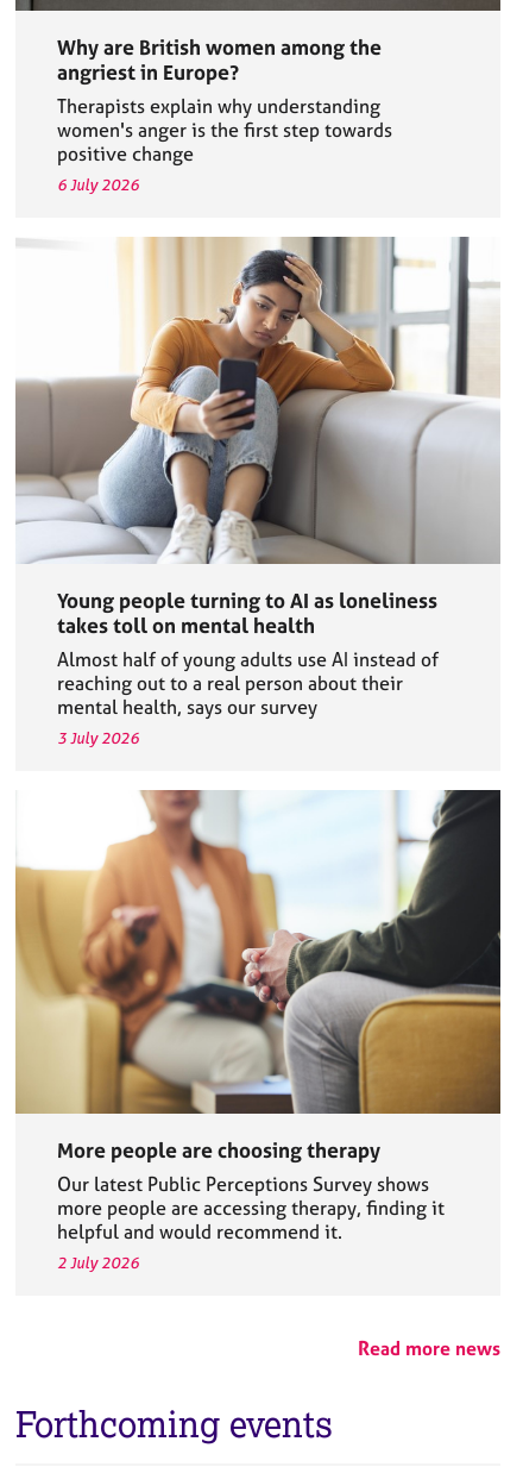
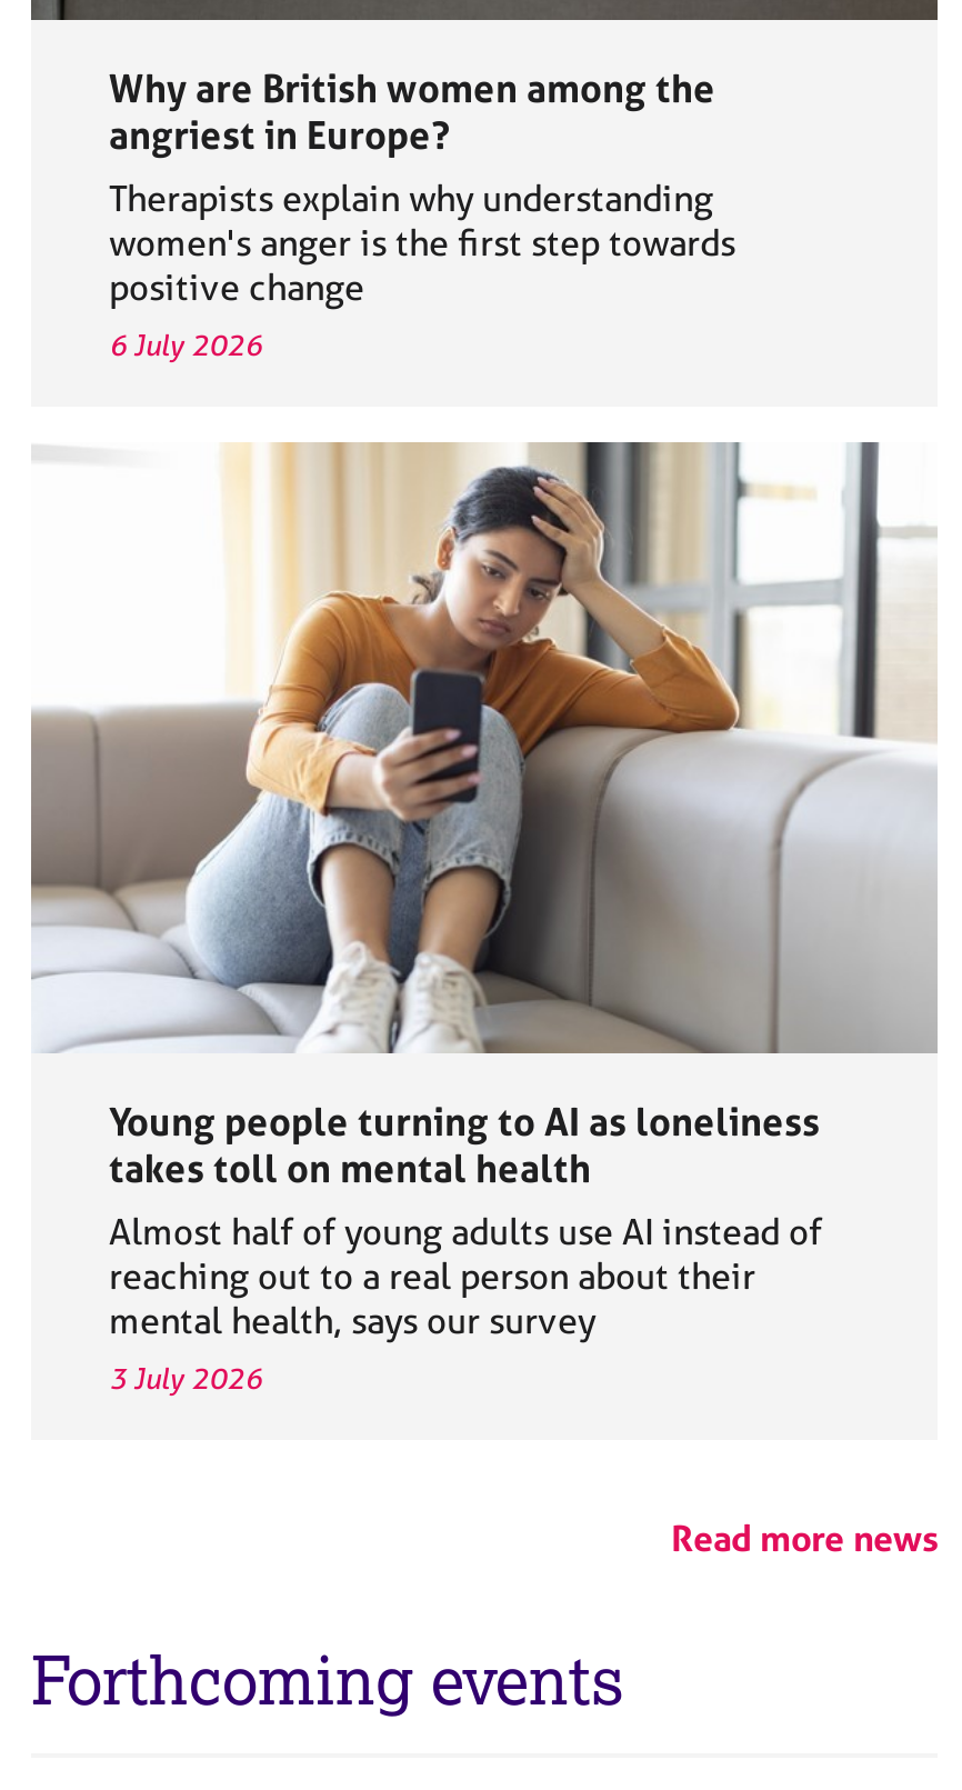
- [image]
- More people are choosing therapy
- Our latest Public Perceptions Survey shows
- more people are accessing therapy, finding it
- helpful and would recommend it.
- 2 July 2026
